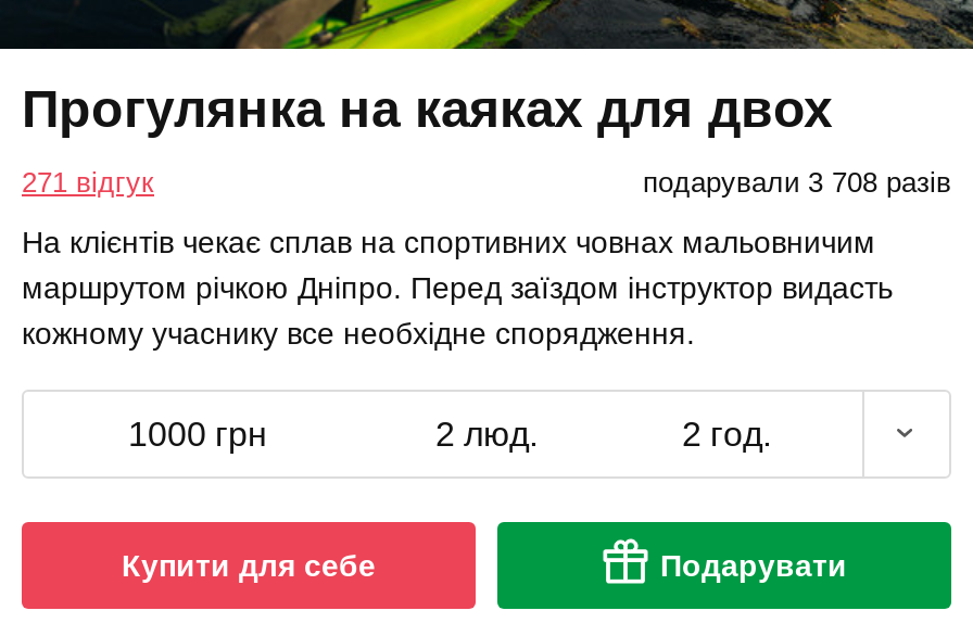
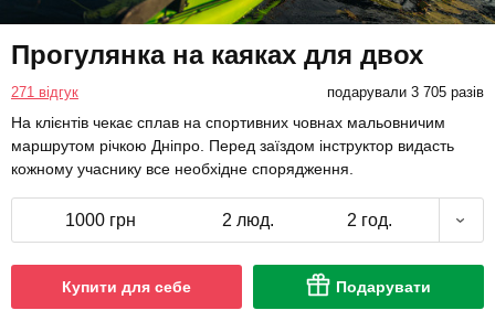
- подарували 3 708 разів
+ подарували 3 705 разів
